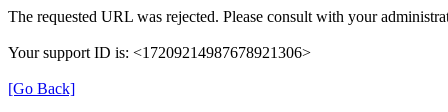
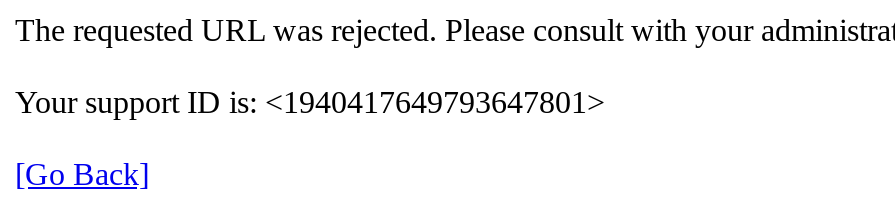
- Your support ID is: <17209214987678921306>
+ Your support ID is: <1940417649793647801>
